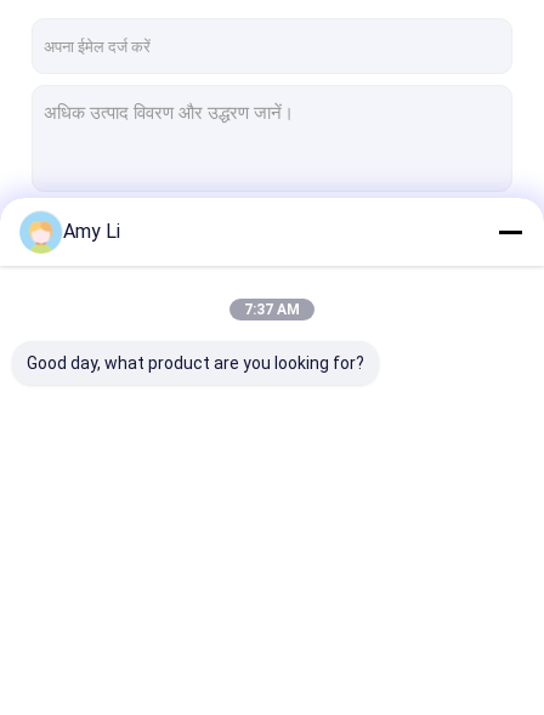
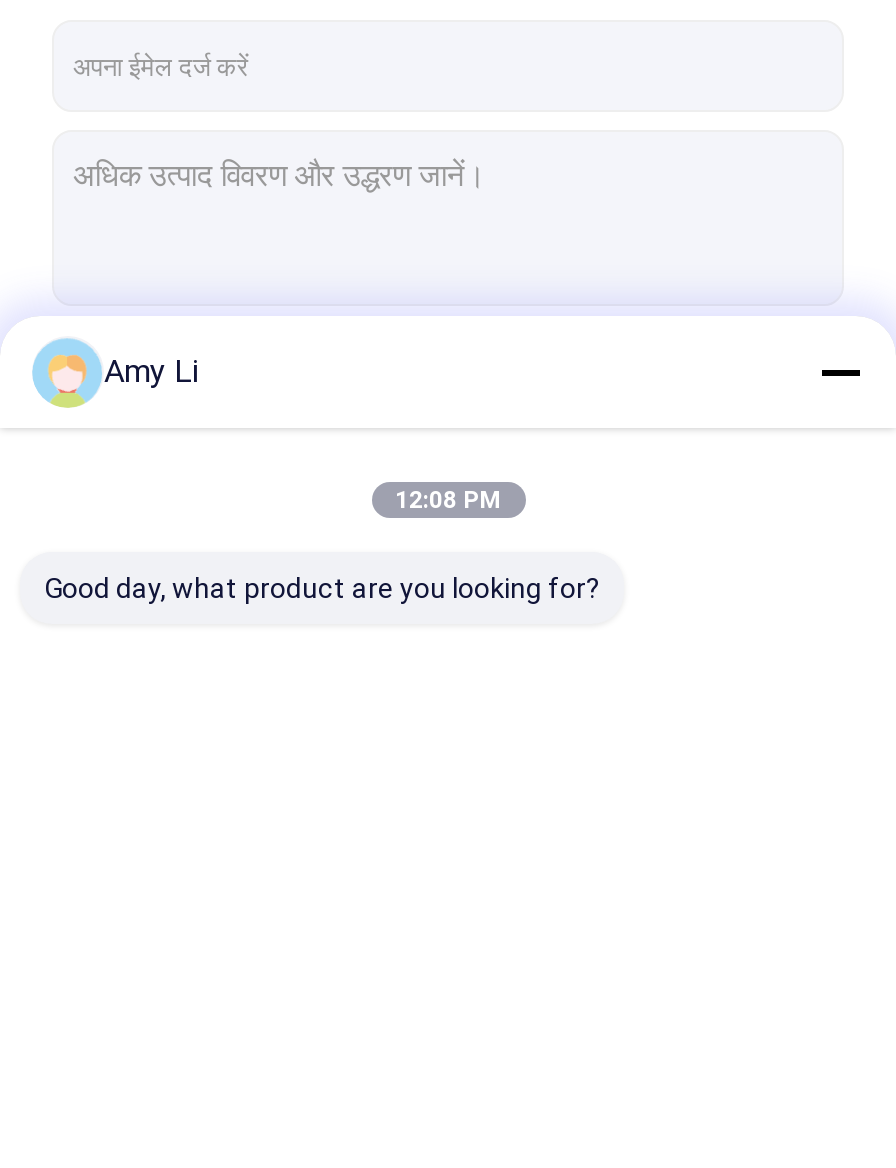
- 7:37 AM
+ 12:08 PM
